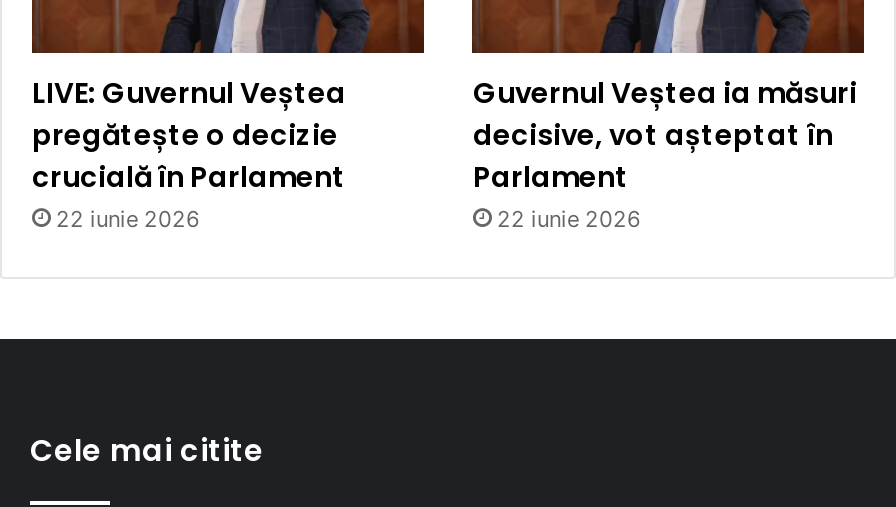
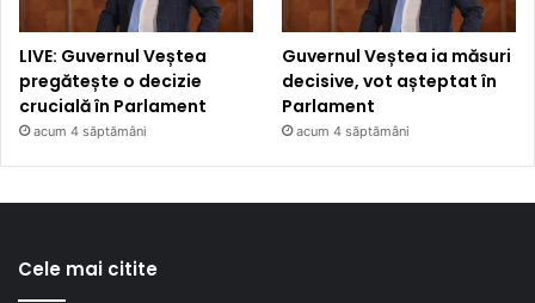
- 22 iunie 2026
+ acum 4 săptămâni

- 22 iunie 2026
+ acum 4 săptămâni
